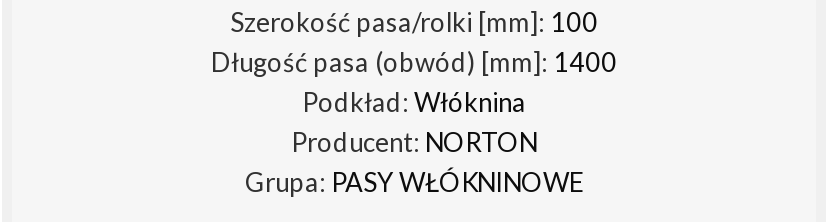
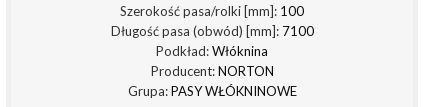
- Długość pasa (obwód) [mm]: 1400
+ Długość pasa (obwód) [mm]: 7100
